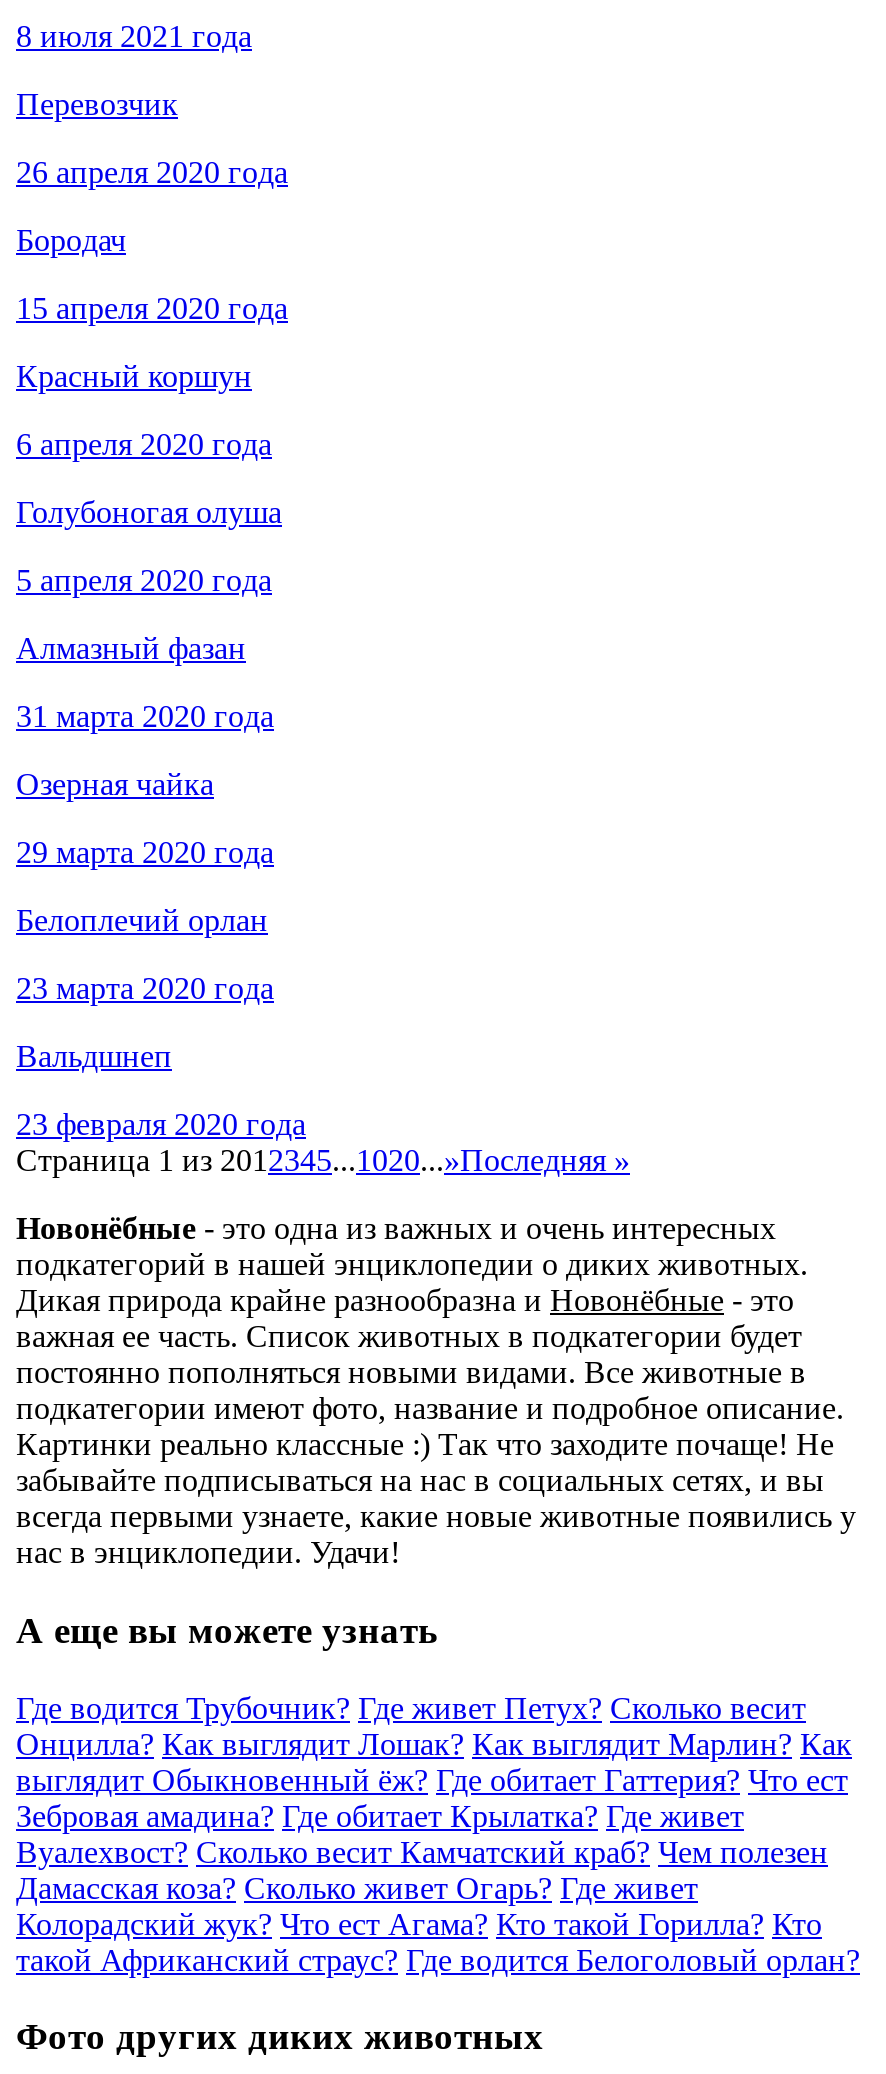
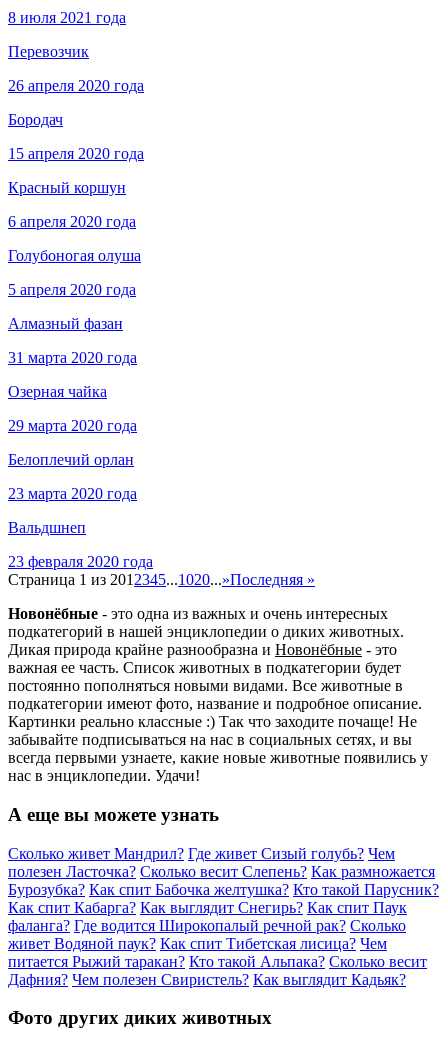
- Где водится Трубочник? Где живет Петух? Сколько весит
- Онцилла? Как выглядит Лошак? Как выглядит Марлин? Как
- выглядит Обыкновенный ёж? Где обитает Гаттерия? Что ест
- Зебровая амадина? Где обитает Крылатка? Где живет
- Вуалехвост? Сколько весит Камчатский краб? Чем полезен
- Дамасская коза? Сколько живет Огарь? Где живет
- Колорадский жук? Что ест Агама? Кто такой Горилла? Кто
- такой Африканский страус? Где водится Белоголовый орлан?
+ Сколько живет Мандрил? Где живет Сизый голубь? Чем
+ полезен Ласточка? Сколько весит Слепень? Как размножается
+ Бурозубка? Как спит Бабочка желтушка? Кто такой Парусник?
+ Как спит Кабарга? Как выглядит Снегирь? Как спит Паук
+ фаланга? Где водится Широкопалый речной рак? Сколько
+ живет Водяной паук? Как спит Тибетская лисица? Чем
+ питается Рыжий таракан? Кто такой Альпака? Сколько весит
+ Дафния? Чем полезен Свиристель? Как выглядит Кадьяк?
